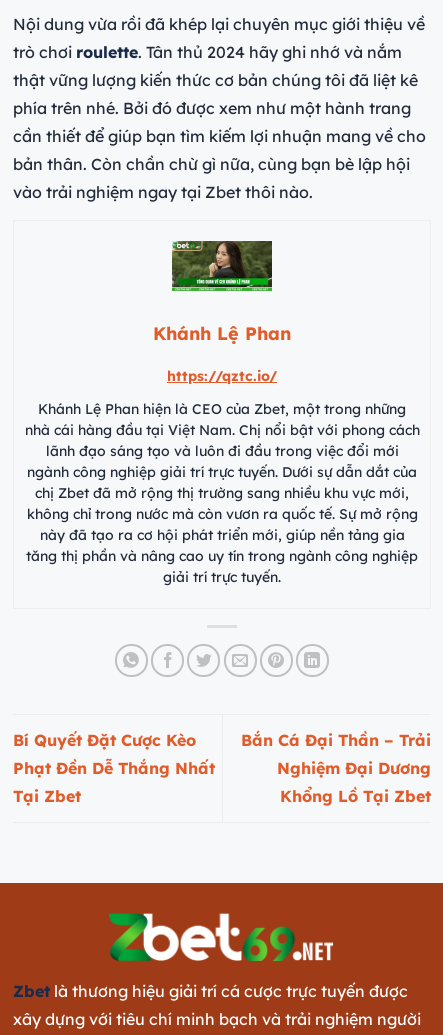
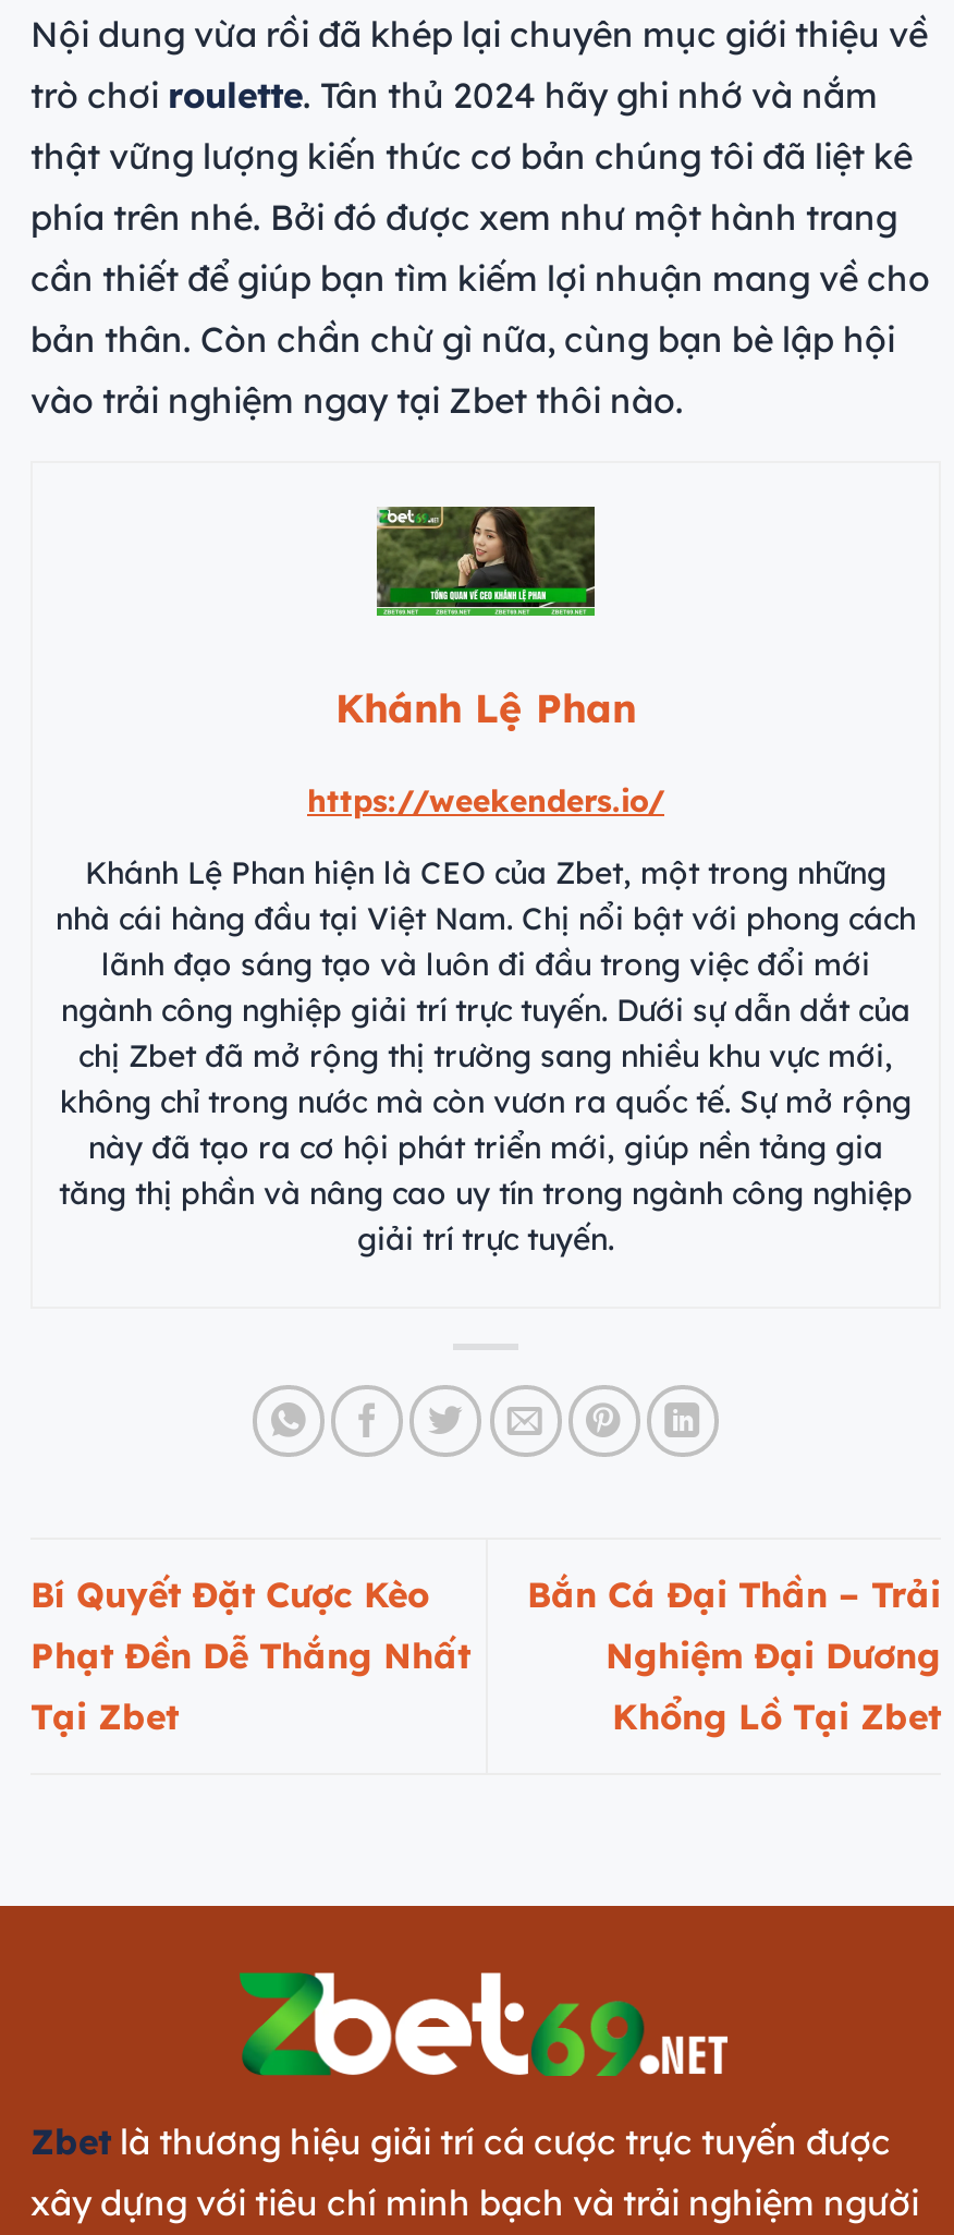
- https://qztc.io/
+ https://weekenders.io/
